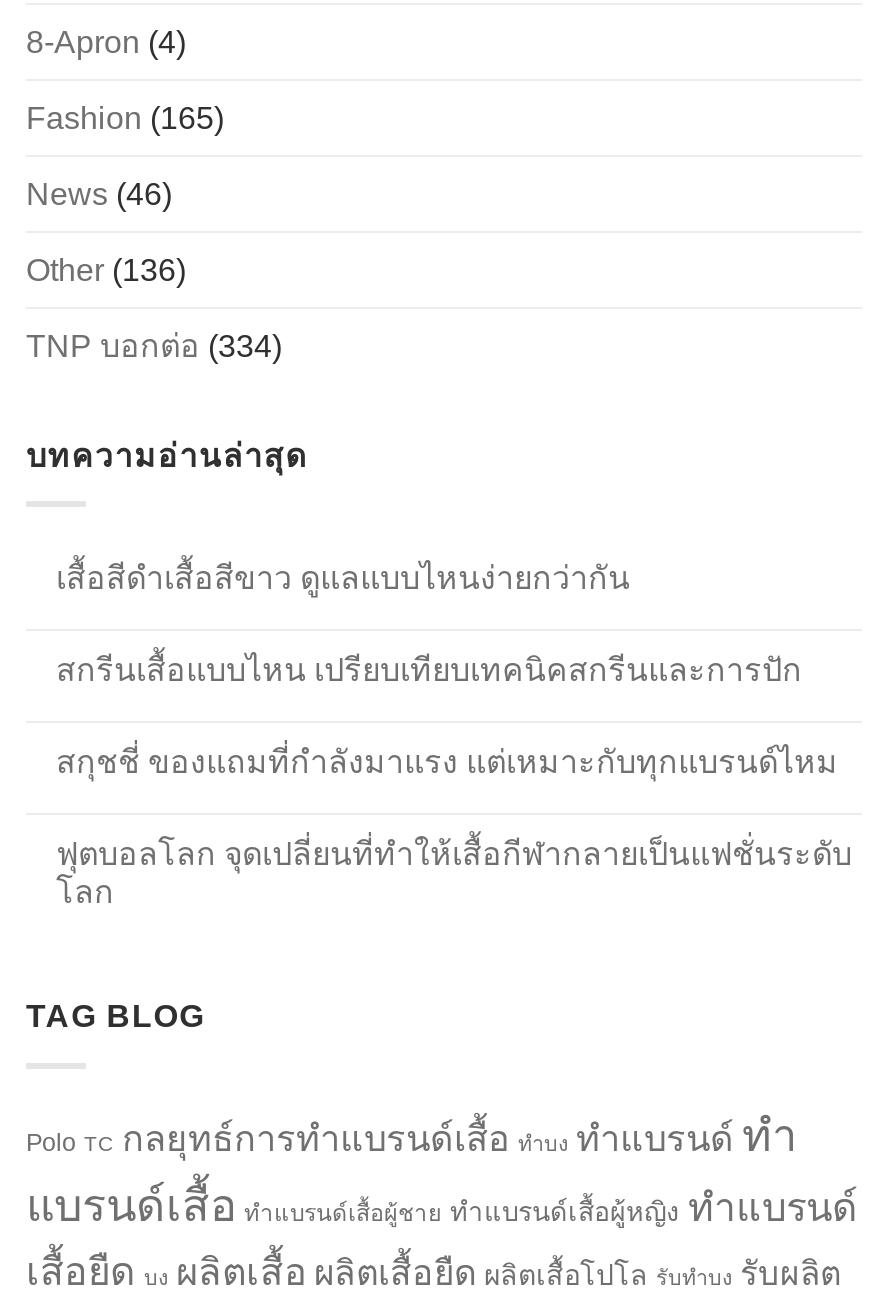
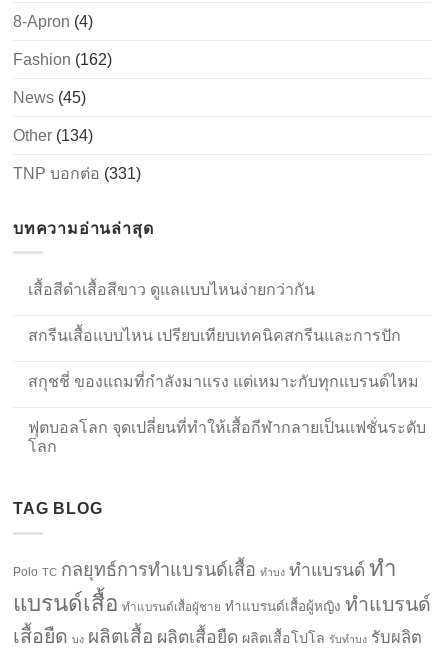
- Fashion (165)
+ Fashion (162)

- News (46)
+ News (45)

- Other (136)
+ Other (134)

- TNP บอกต่อ(334)
+ TNP บอกต่อ(331)
